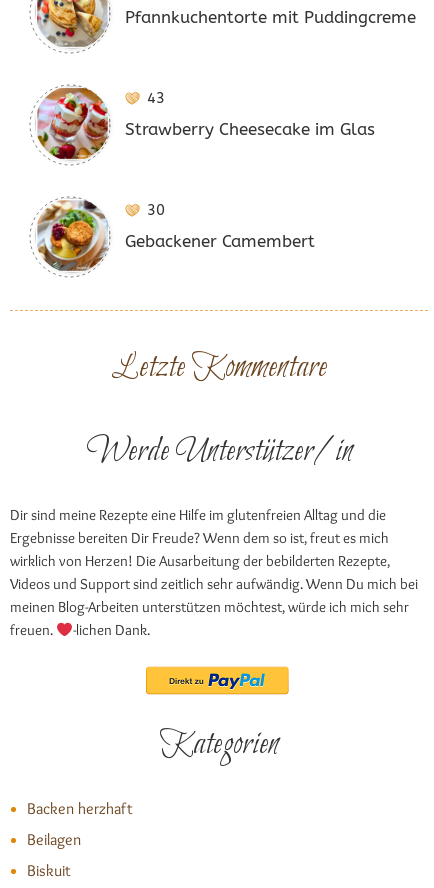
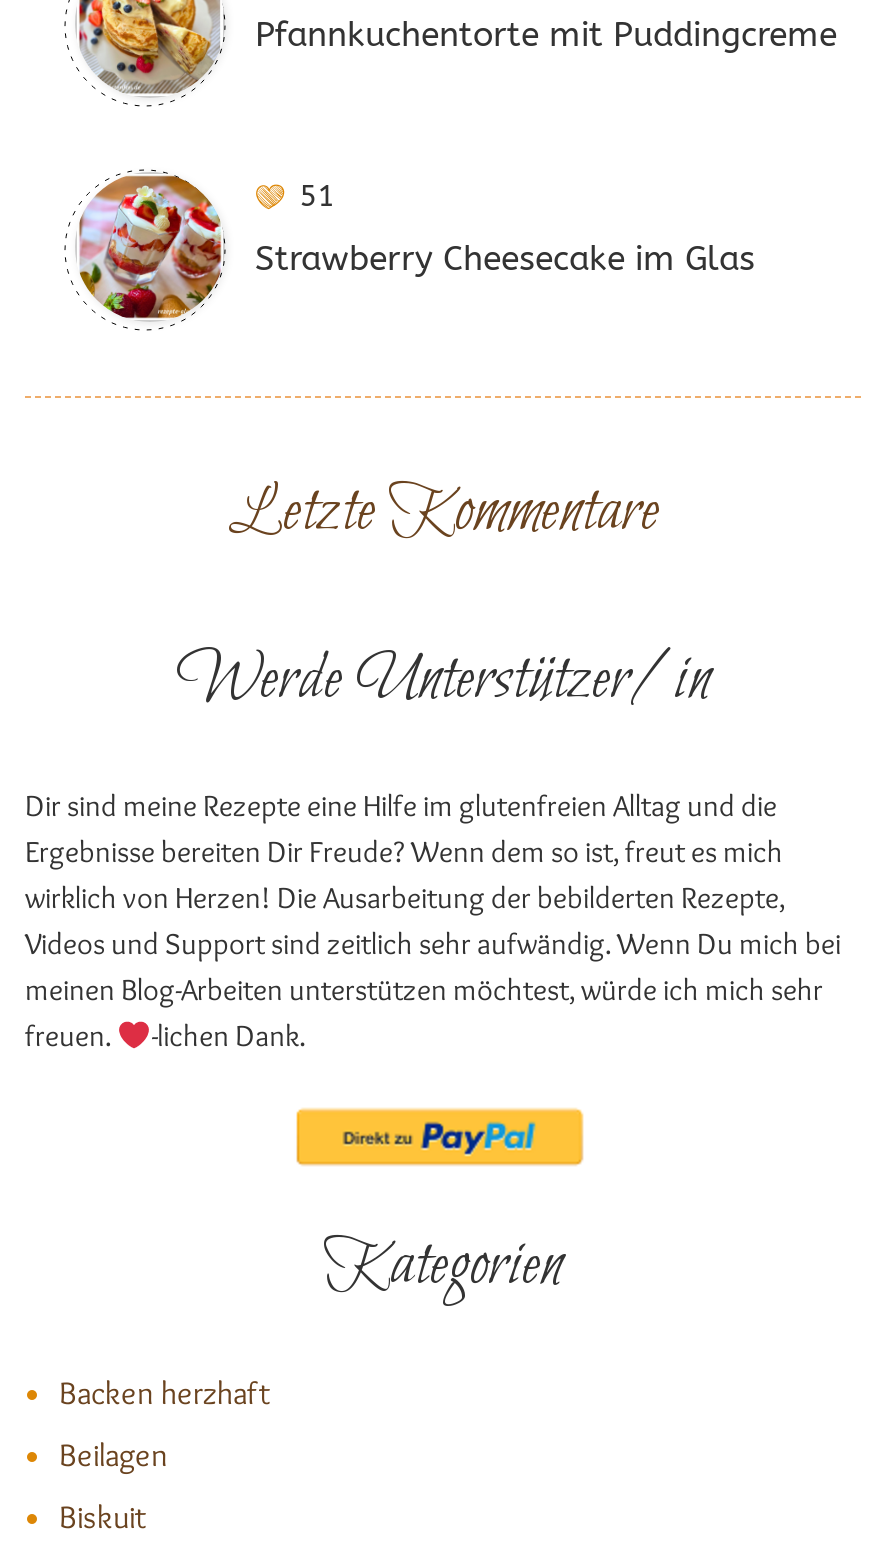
- 43
+ 51

- [image]
- 30
- Gebackener Camembert
